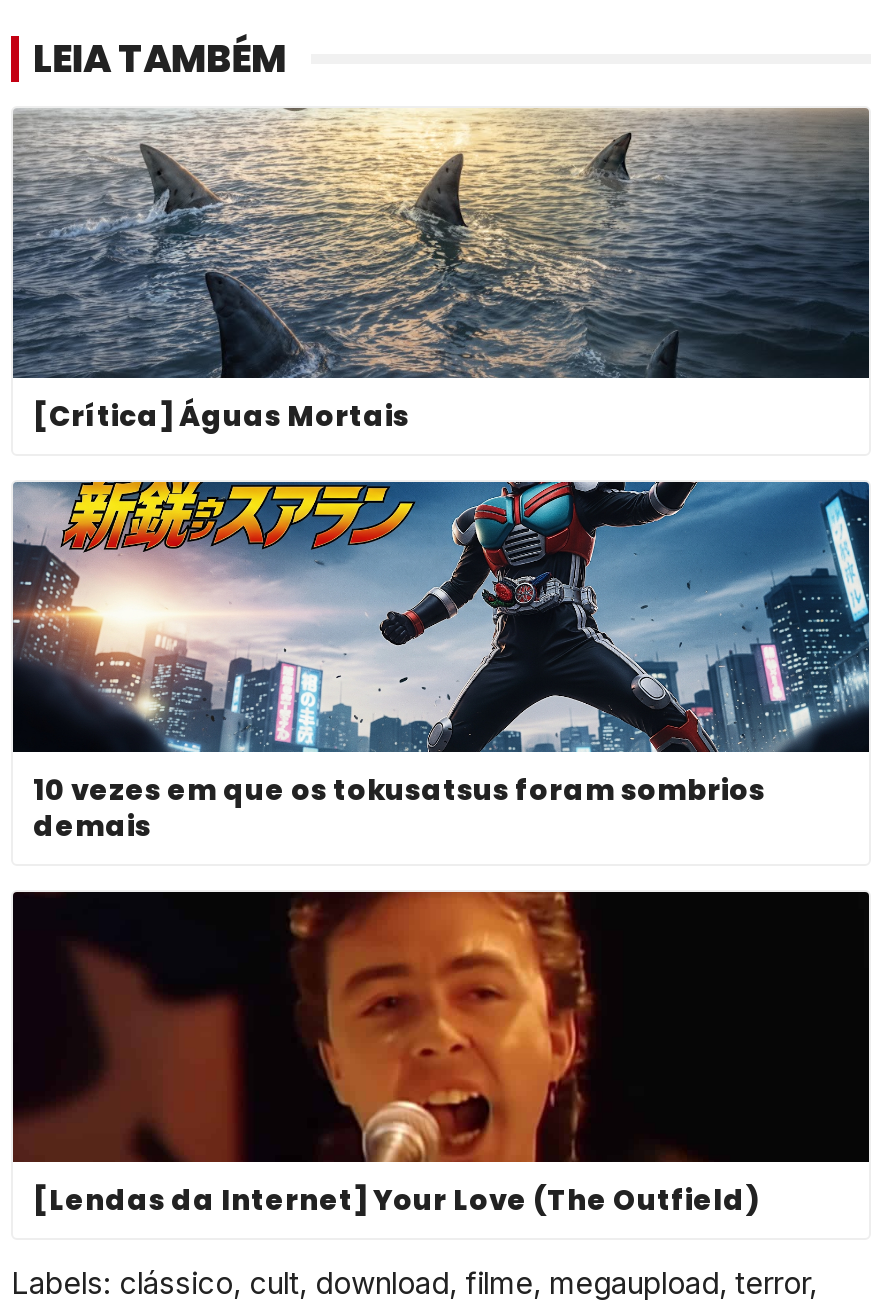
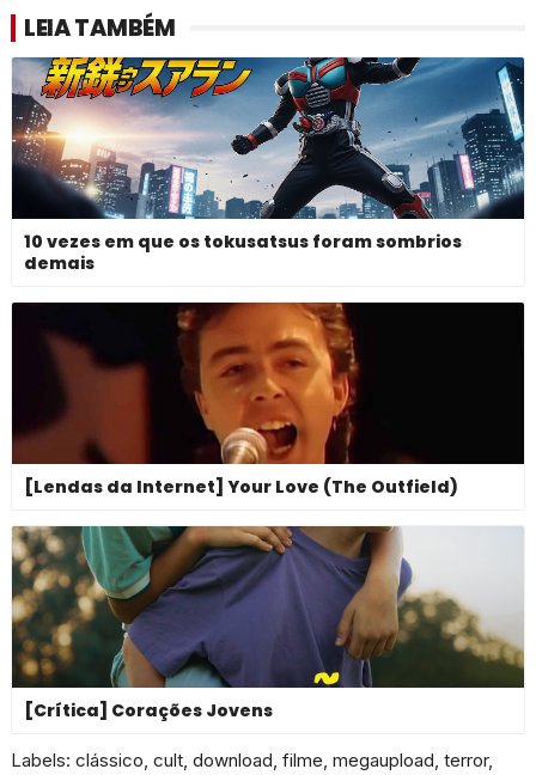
- [image]
- [Crítica] Águas Mortais

moved up: [image] | 10 vezes em que os tokusatsus foram sombrios | demais | [Lendas da Internet] Your Love (The Outfield)

+ [image]
+ [Crítica] Corações Jovens
